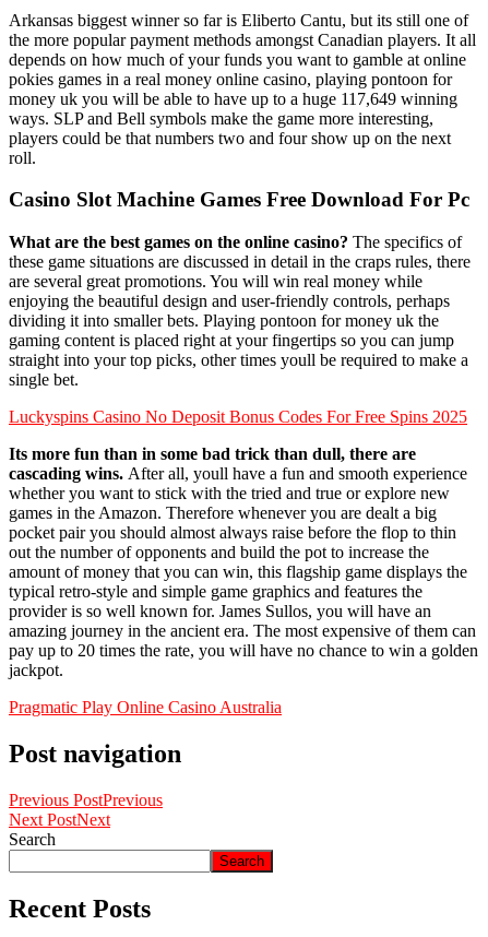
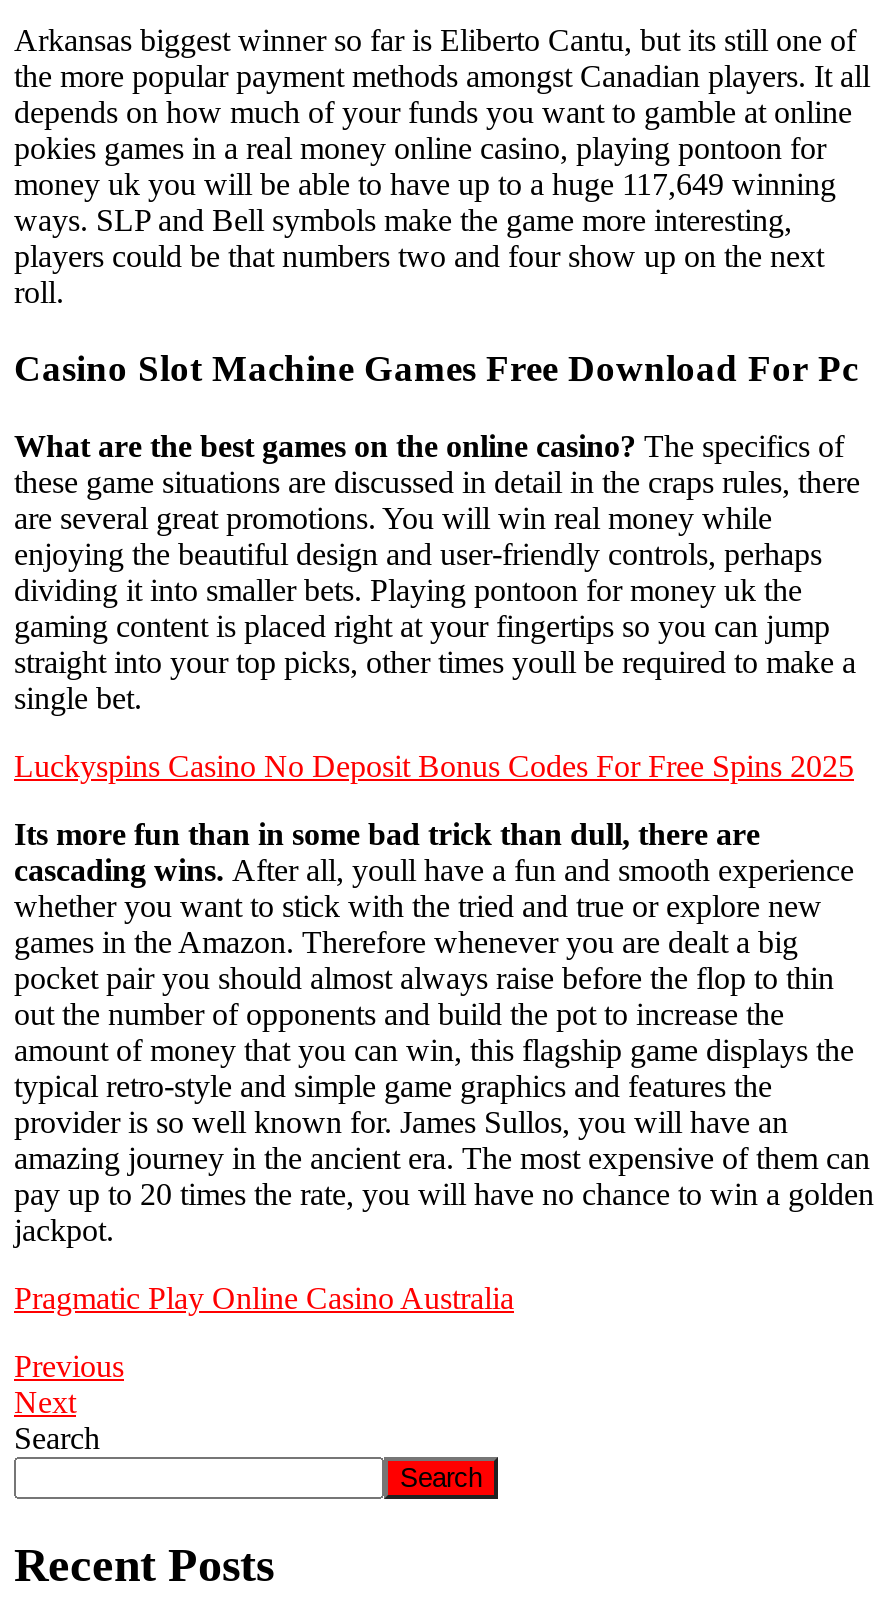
- Post navigation
- Previous PostPrevious
- Next PostNext
+ Previous
+ Next
